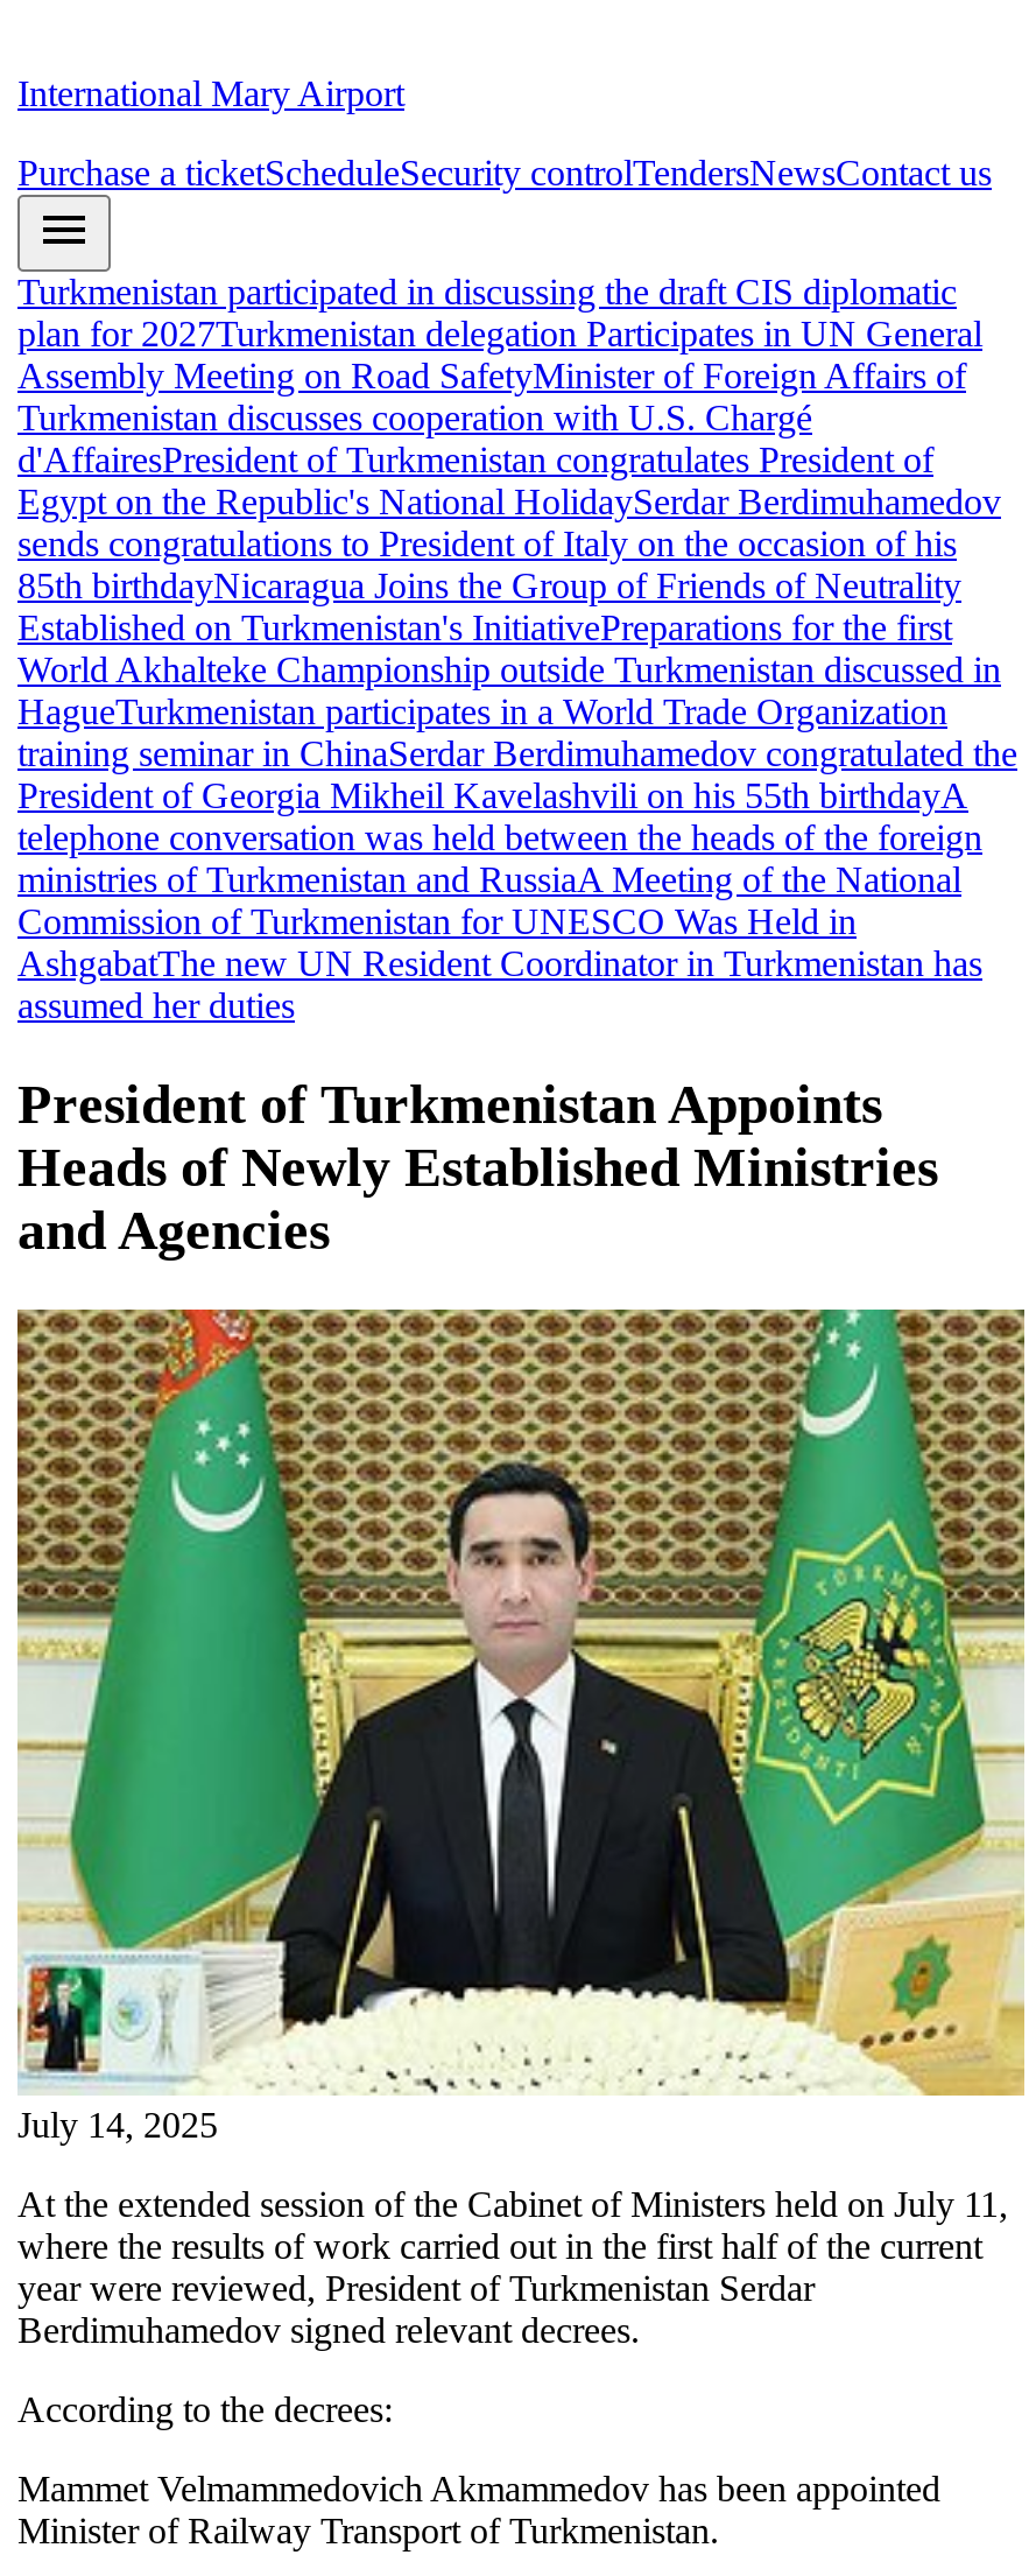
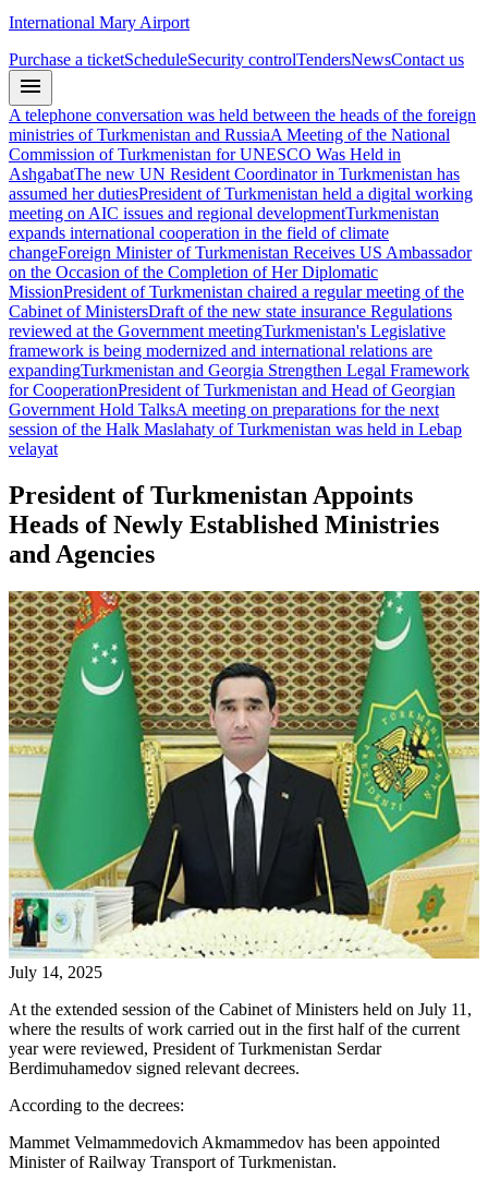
- Turkmenistan participated in discussing the draft CIS diplomatic
- plan for 2027Turkmenistan delegation Participates in UN General
- Assembly Meeting on Road SafetyMinister of Foreign Affairs of
- Turkmenistan discusses cooperation with U.S. Chargé
- d'AffairesPresident of Turkmenistan congratulates President of
- Egypt on the Republic's National HolidaySerdar Berdimuhamedov
- sends congratulations to President of Italy on the occasion of his
- 85th birthdayNicaragua Joins the Group of Friends of Neutrality
- Established on Turkmenistan's InitiativePreparations for the first
- World Akhalteke Championship outside Turkmenistan discussed in
- HagueTurkmenistan participates in a World Trade Organization
- training seminar in ChinaSerdar Berdimuhamedov congratulated the
- President of Georgia Mikheil Kavelashvili on his 55th birthdayA
- telephone conversation was held between the heads of the foreign
+ A telephone conversation was held between the heads of the foreign

moved up: ministries of Turkmenistan and RussiaA Meeting of the National | Commission of Turkmenistan for UNESCO Was Held in | AshgabatThe new UN Resident Coordinator in Turkmenistan has

- assumed her duties
+ assumed her dutiesPresident of Turkmenistan held a digital working
+ meeting on AIC issues and regional developmentTurkmenistan
+ expands international cooperation in the field of climate
+ changeForeign Minister of Turkmenistan Receives US Ambassador
+ on the Occasion of the Completion of Her Diplomatic
+ MissionPresident of Turkmenistan chaired a regular meeting of the
+ Cabinet of MinistersDraft of the new state insurance Regulations
+ reviewed at the Government meetingTurkmenistan's Legislative
+ framework is being modernized and international relations are
+ expandingTurkmenistan and Georgia Strengthen Legal Framework
+ for CooperationPresident of Turkmenistan and Head of Georgian
+ Government Hold TalksA meeting on preparations for the next
+ session of the Halk Maslahaty of Turkmenistan was held in Lebap
+ velayat
